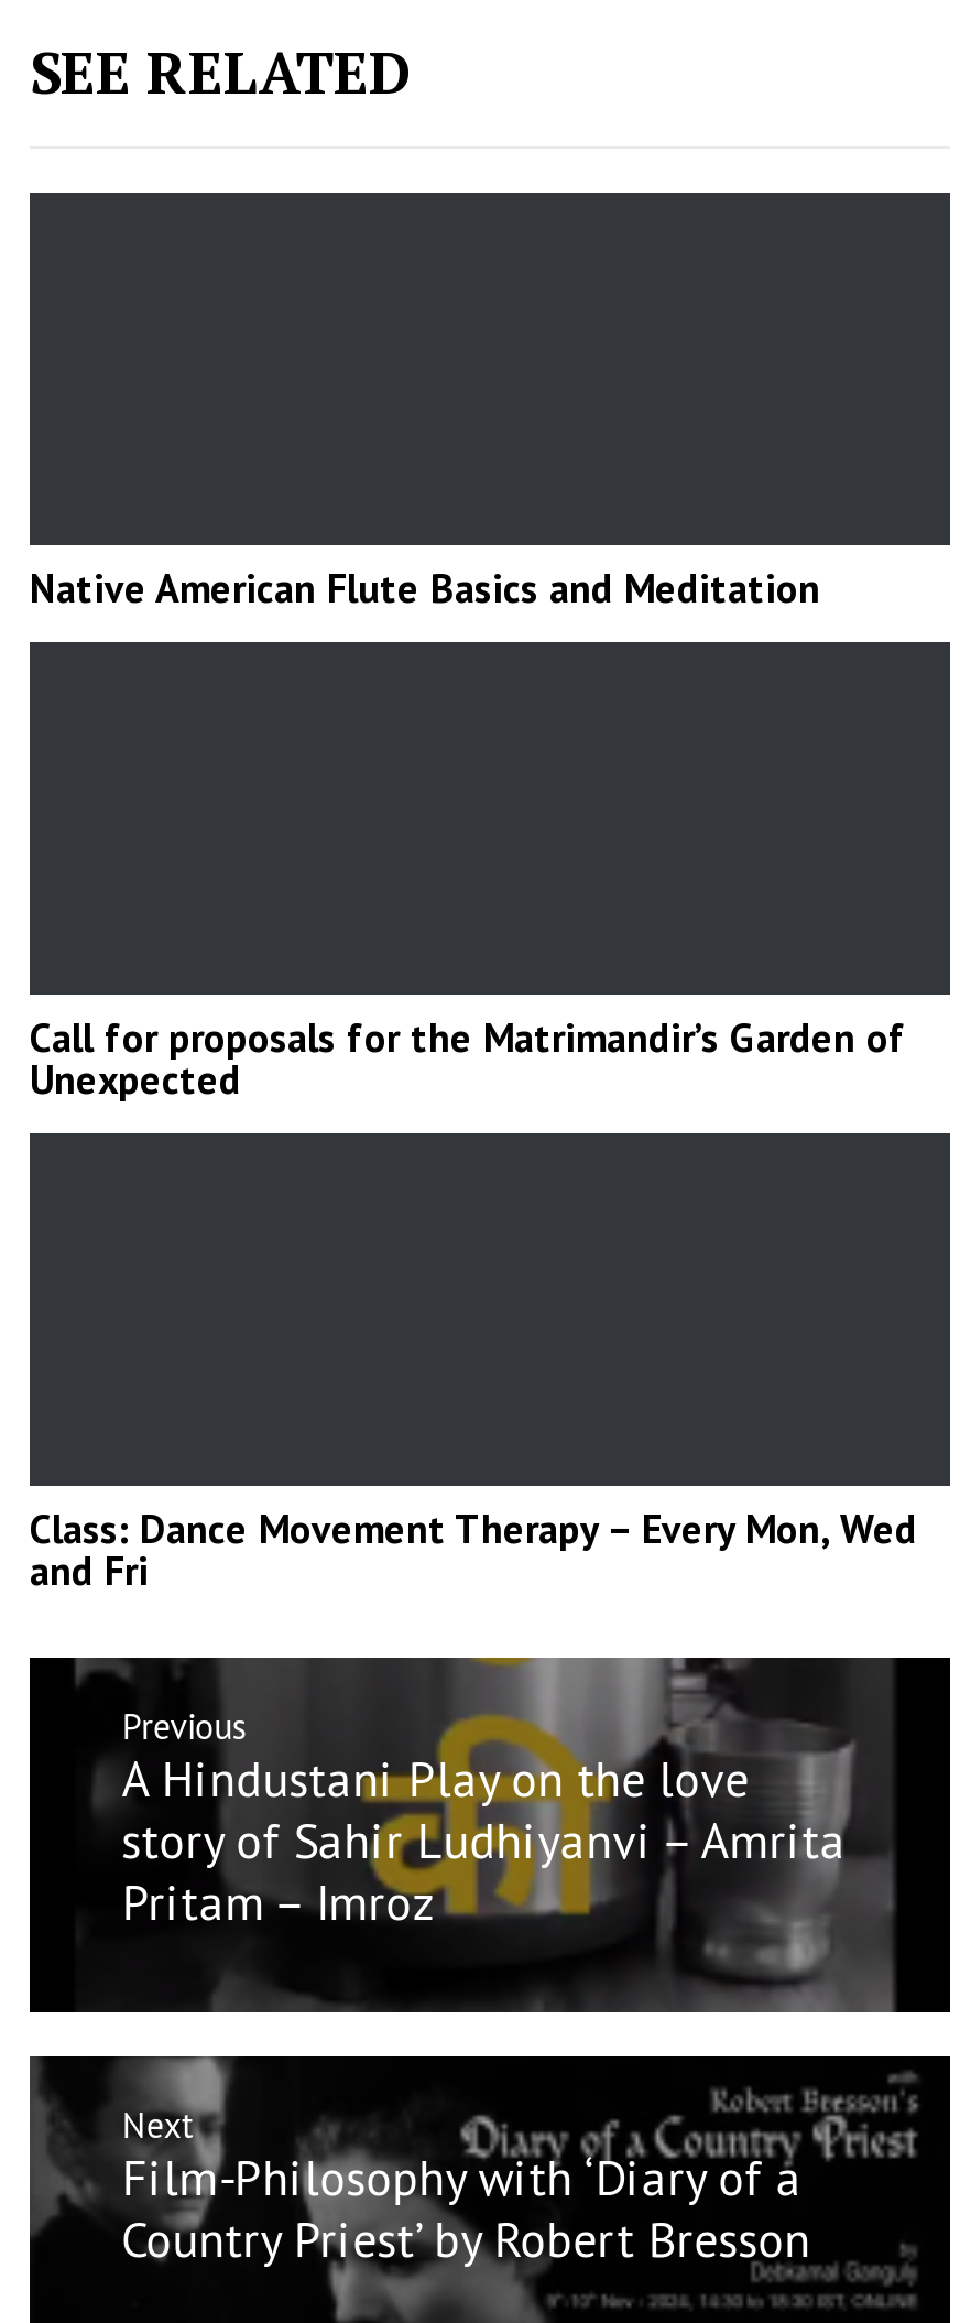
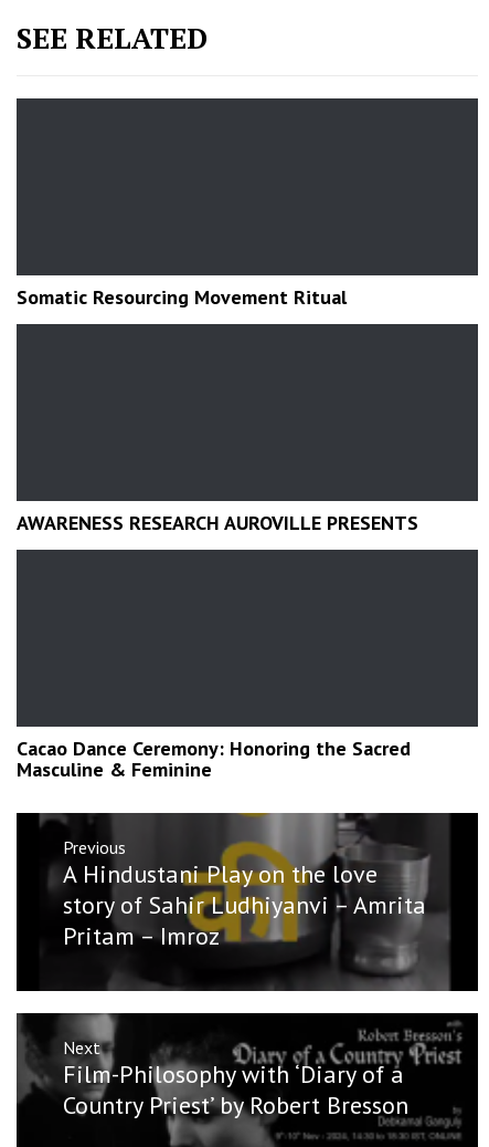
- Native American Flute Basics and Meditation
+ Somatic Resourcing Movement Ritual

- Call for proposals for the Matrimandir’s Garden of
- Unexpected
+ AWARENESS RESEARCH AUROVILLE PRESENTS

- Class: Dance Movement Therapy – Every Mon, Wed
- and Fri
+ Cacao Dance Ceremony: Honoring the Sacred
+ Masculine & Feminine
